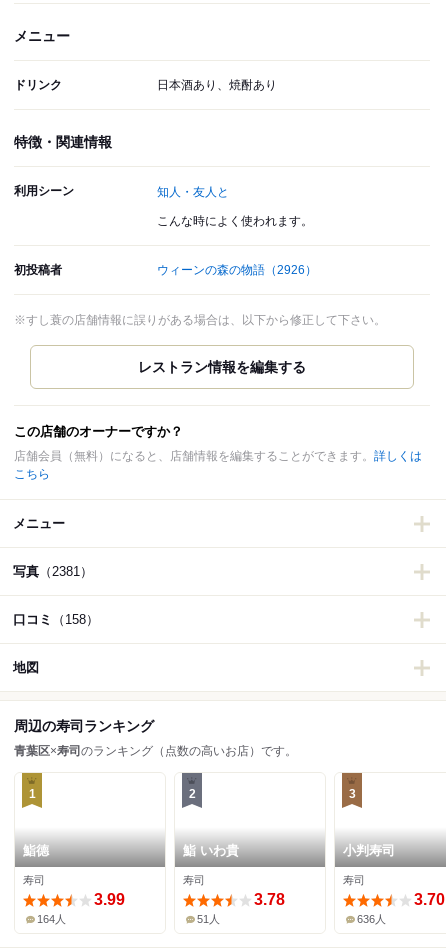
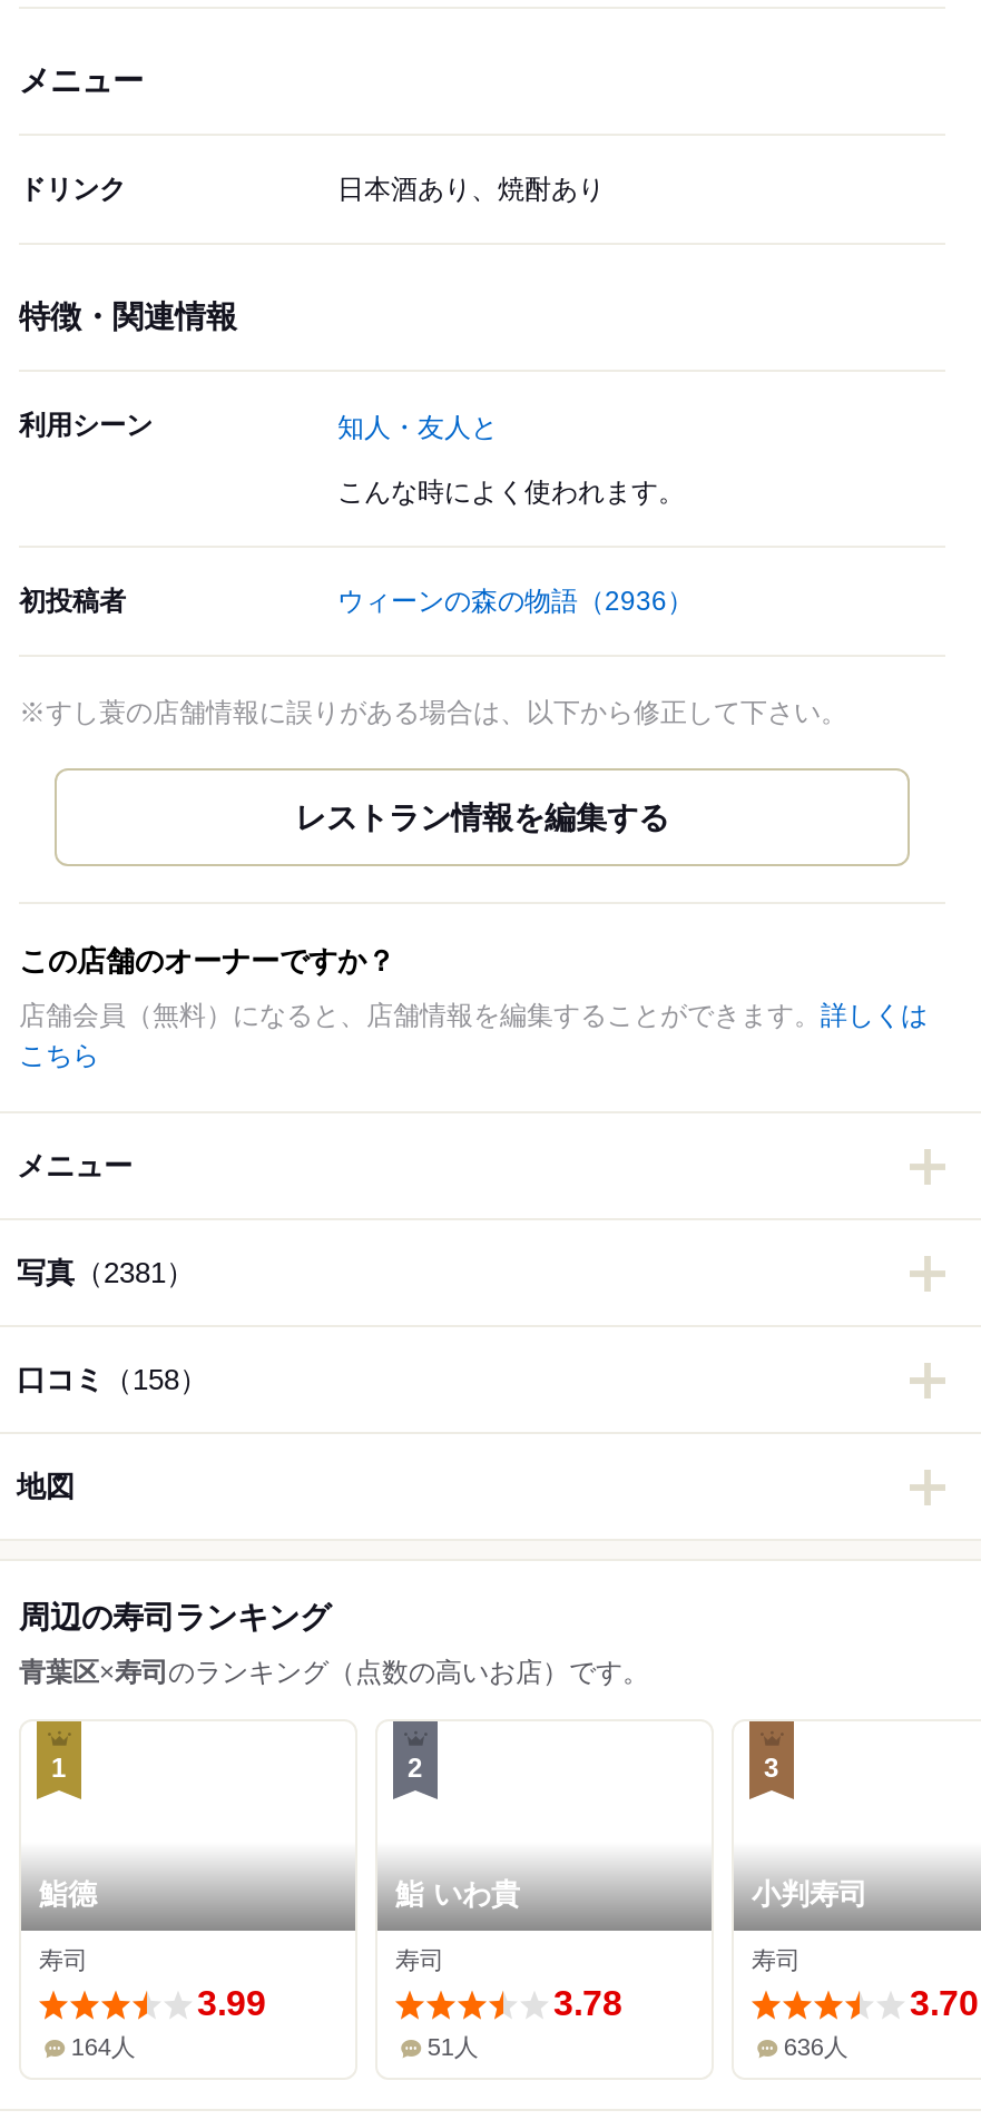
- ウィーンの森の物語（2926）
+ ウィーンの森の物語（2936）
